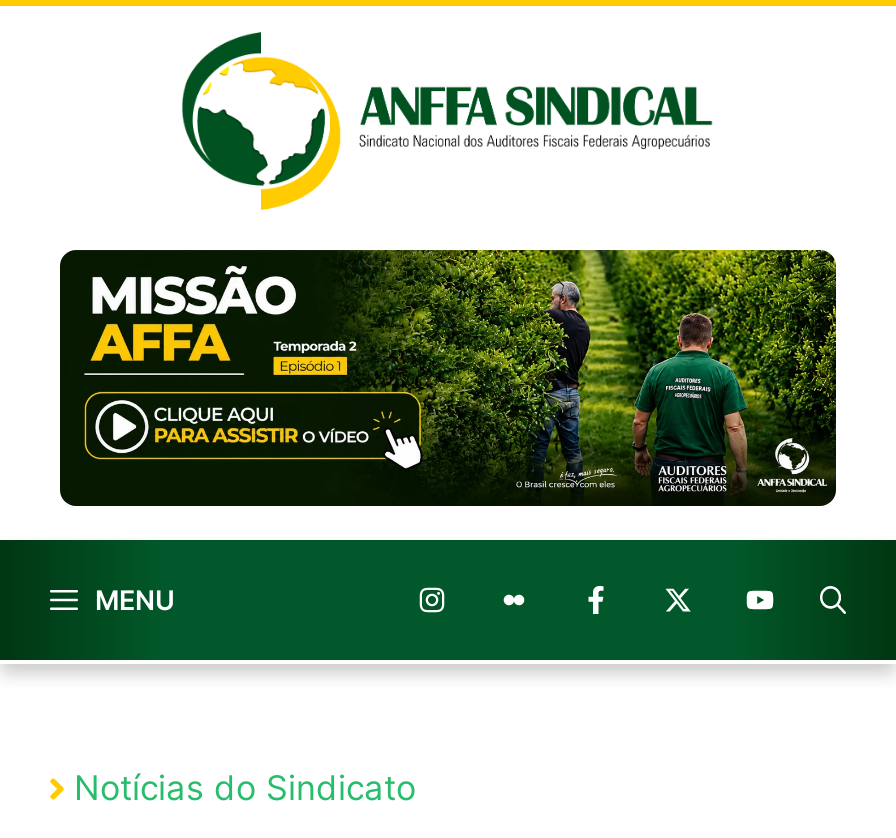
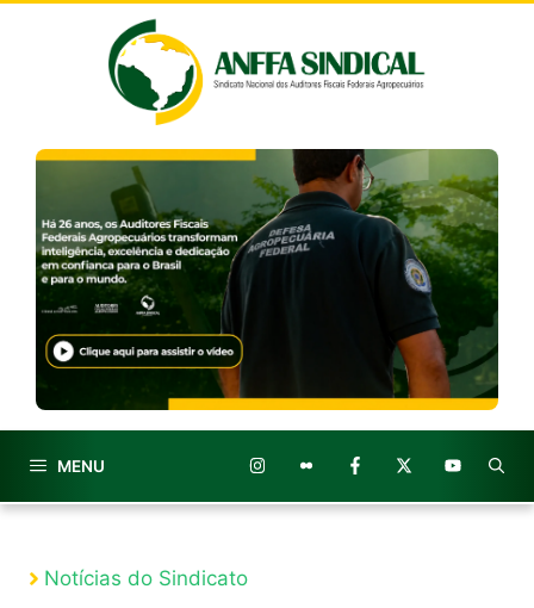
- [image]
+ [image]
